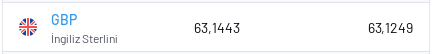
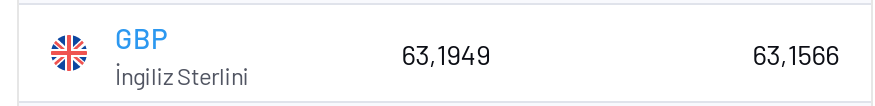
- 63,1443
+ 63,1949

- 63,1249
+ 63,1566
